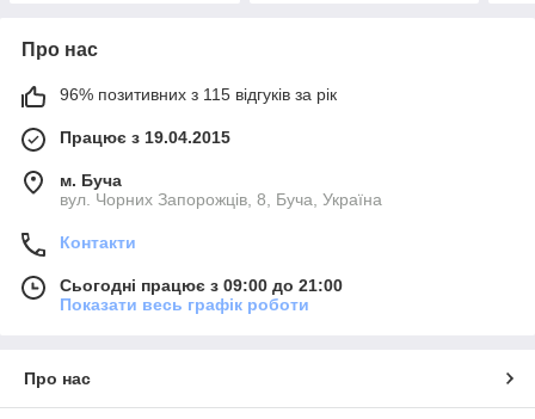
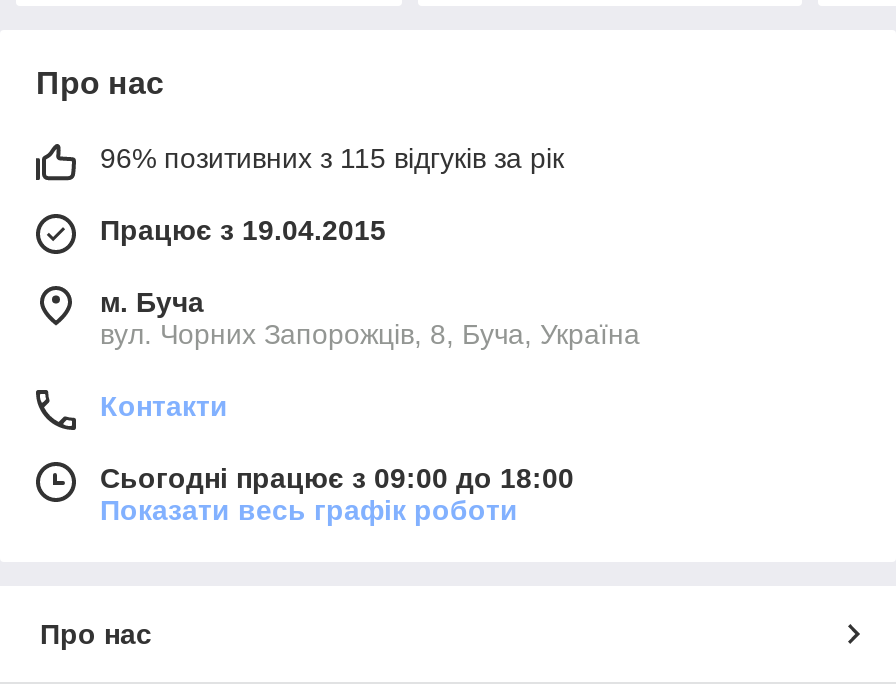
- Сьогодні працює з 09:00 до 21:00
+ Сьогодні працює з 09:00 до 18:00
